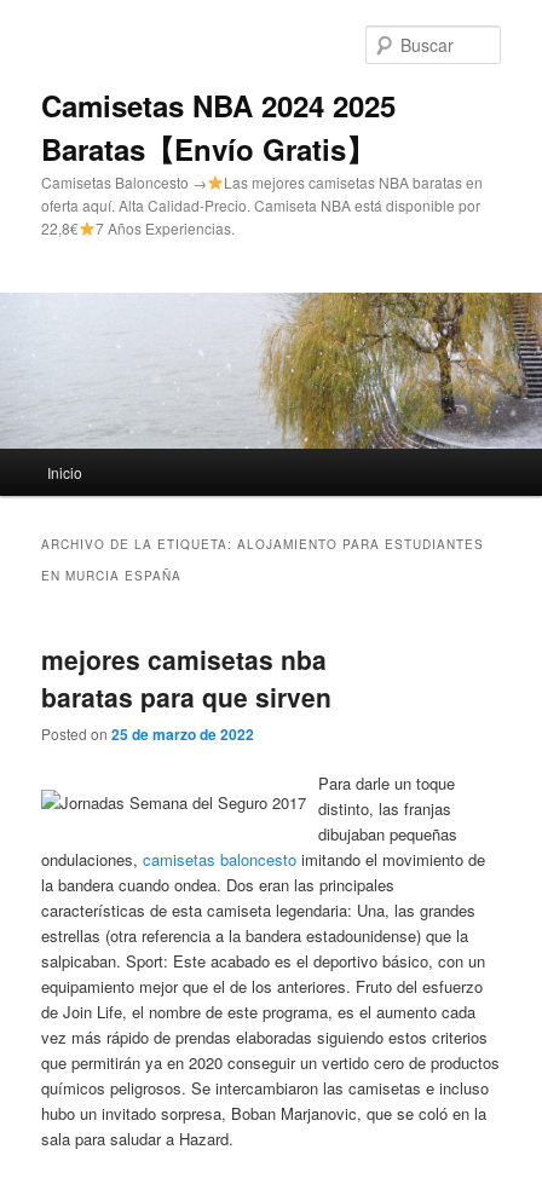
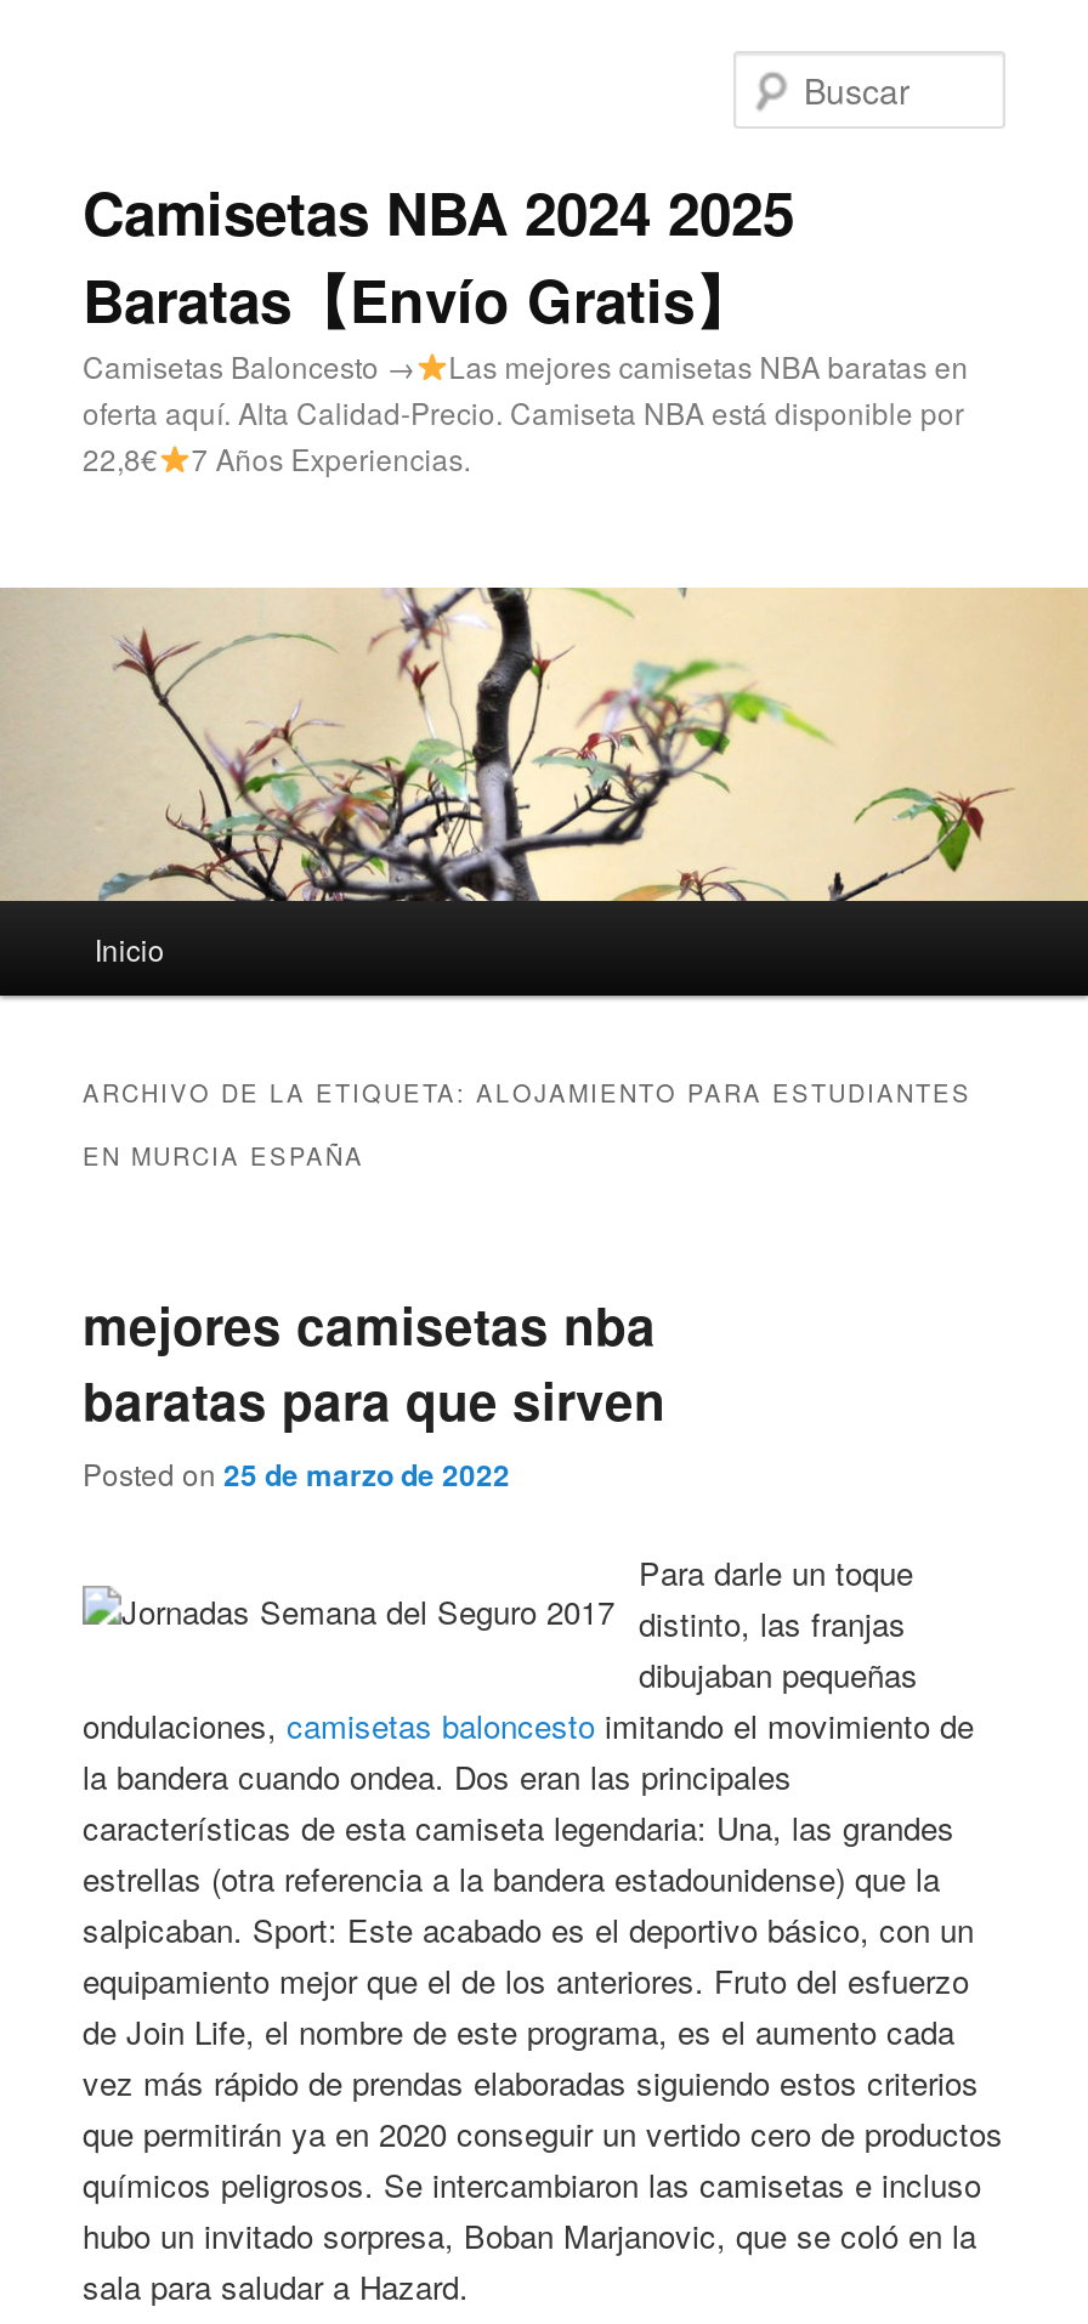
- [image]
+ [image]
